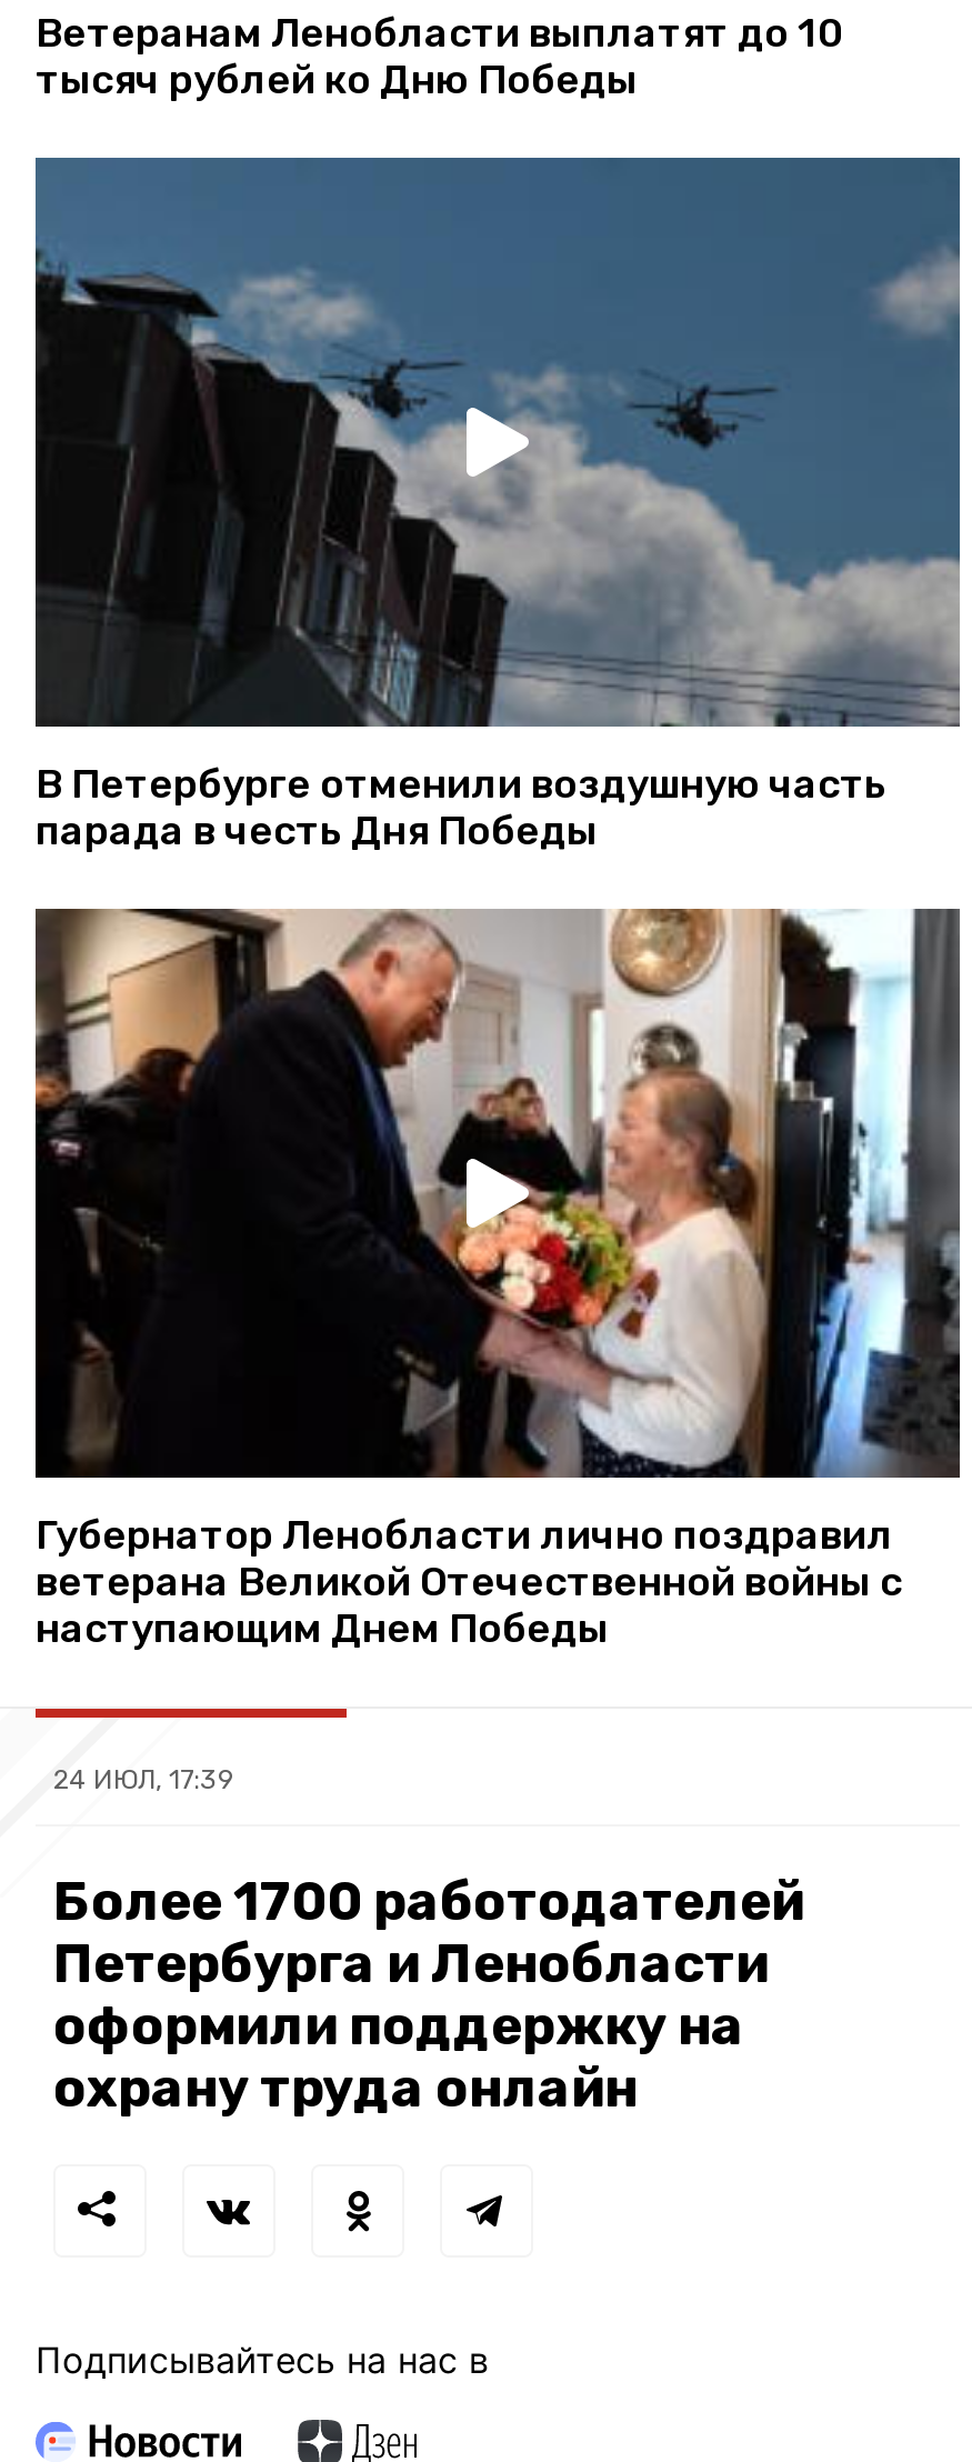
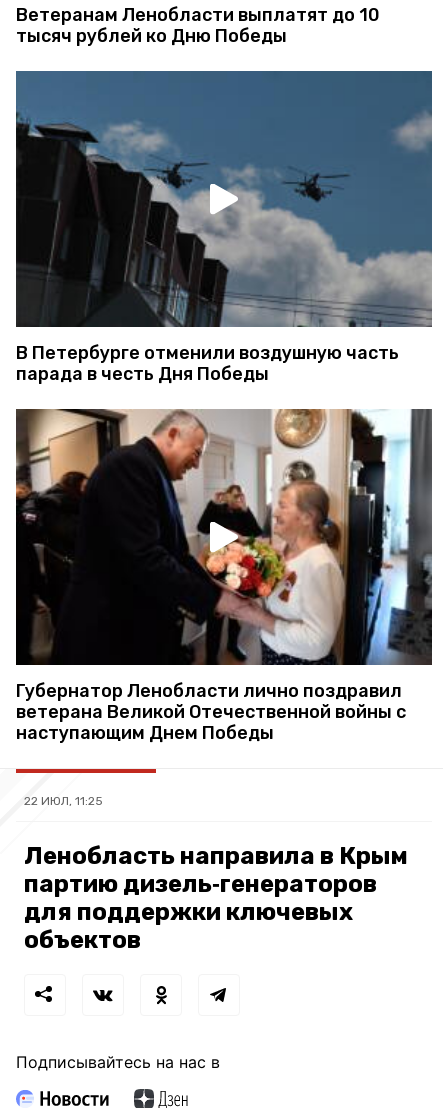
- 24 ИЮЛ, 17:39
+ 22 ИЮЛ, 11:25

- Более 1700 работодателей
- Петербурга и Ленобласти
- оформили поддержку на
- охрану труда онлайн
+ Ленобласть направила в Крым
+ партию дизель‑генераторов
+ для поддержки ключевых
+ объектов
